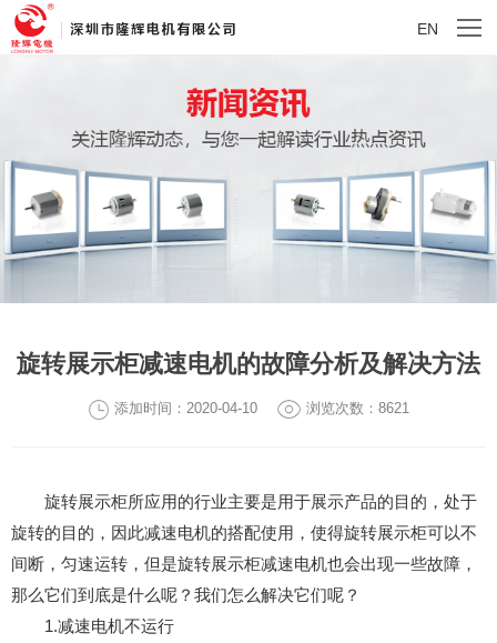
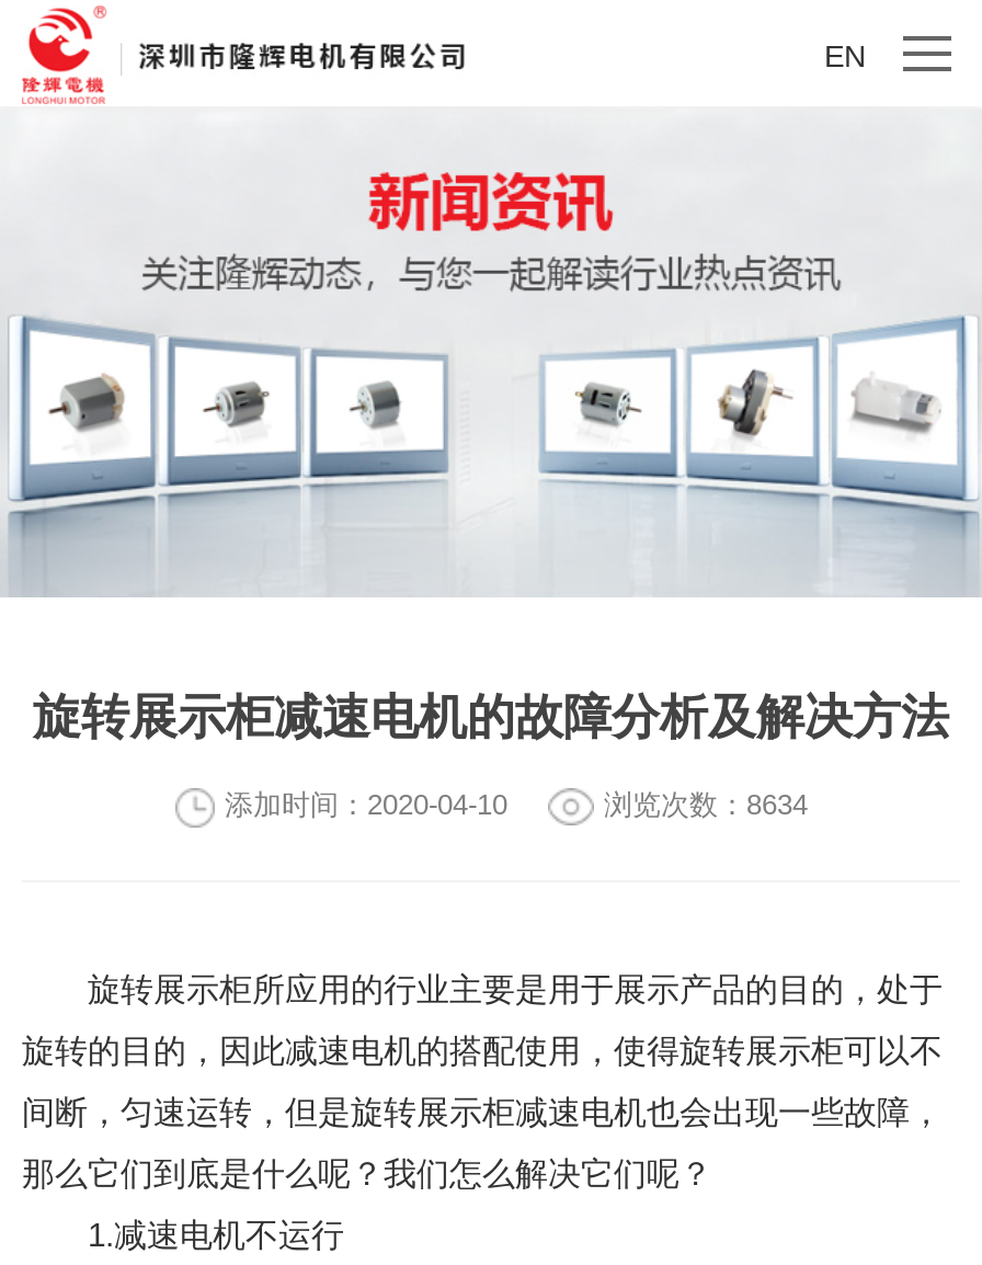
- 浏览次数：8621
+ 浏览次数：8634
